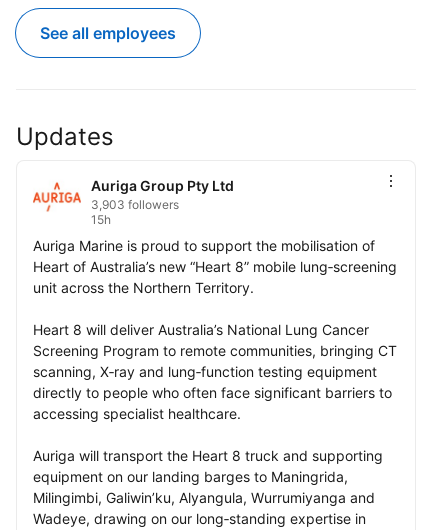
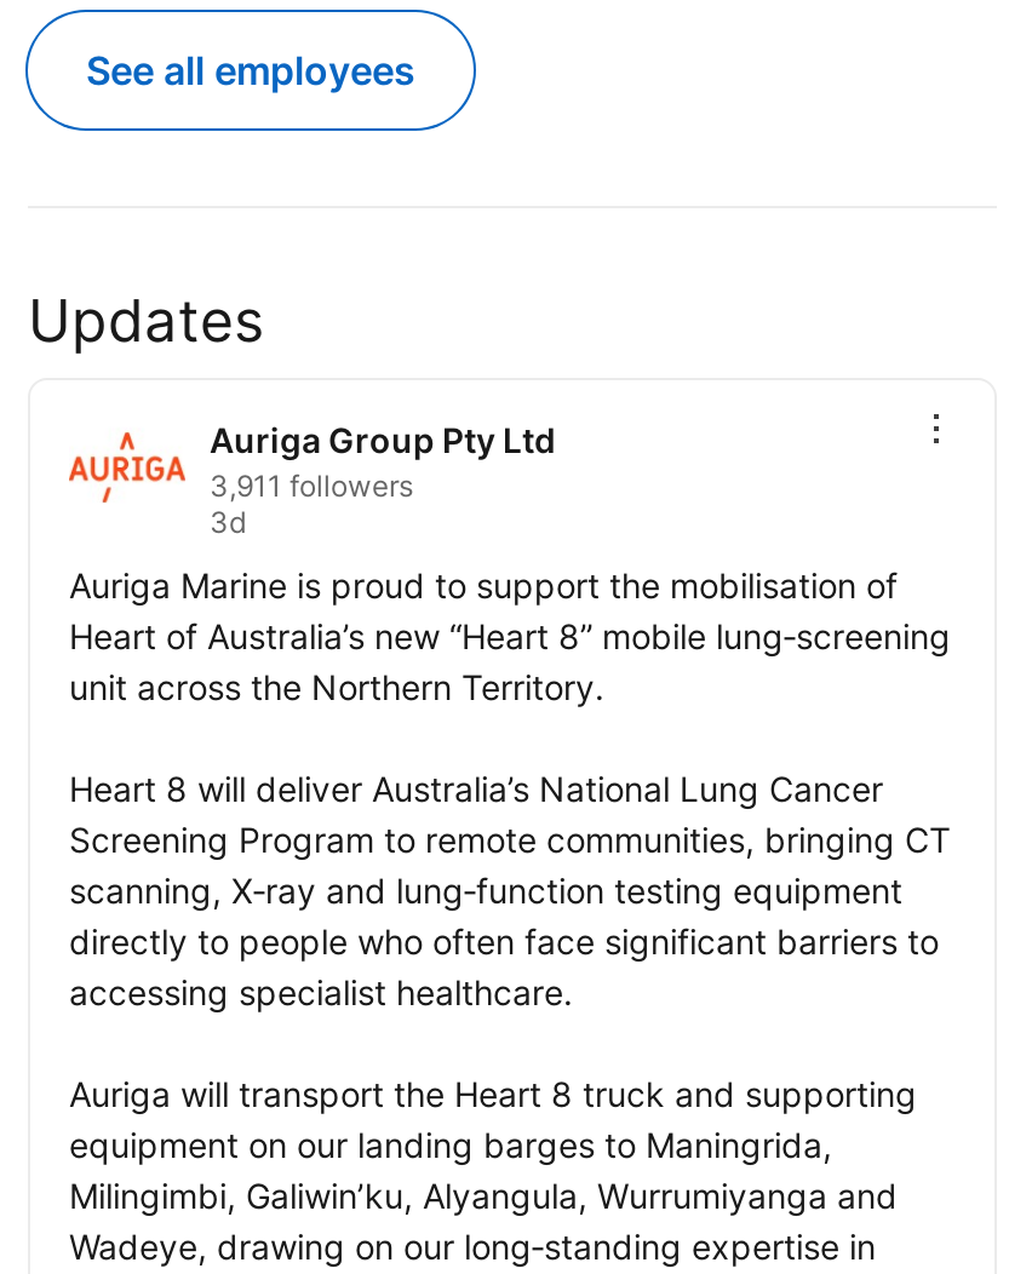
- 3,903 followers
- 15h
+ 3,911 followers
+ 3d
